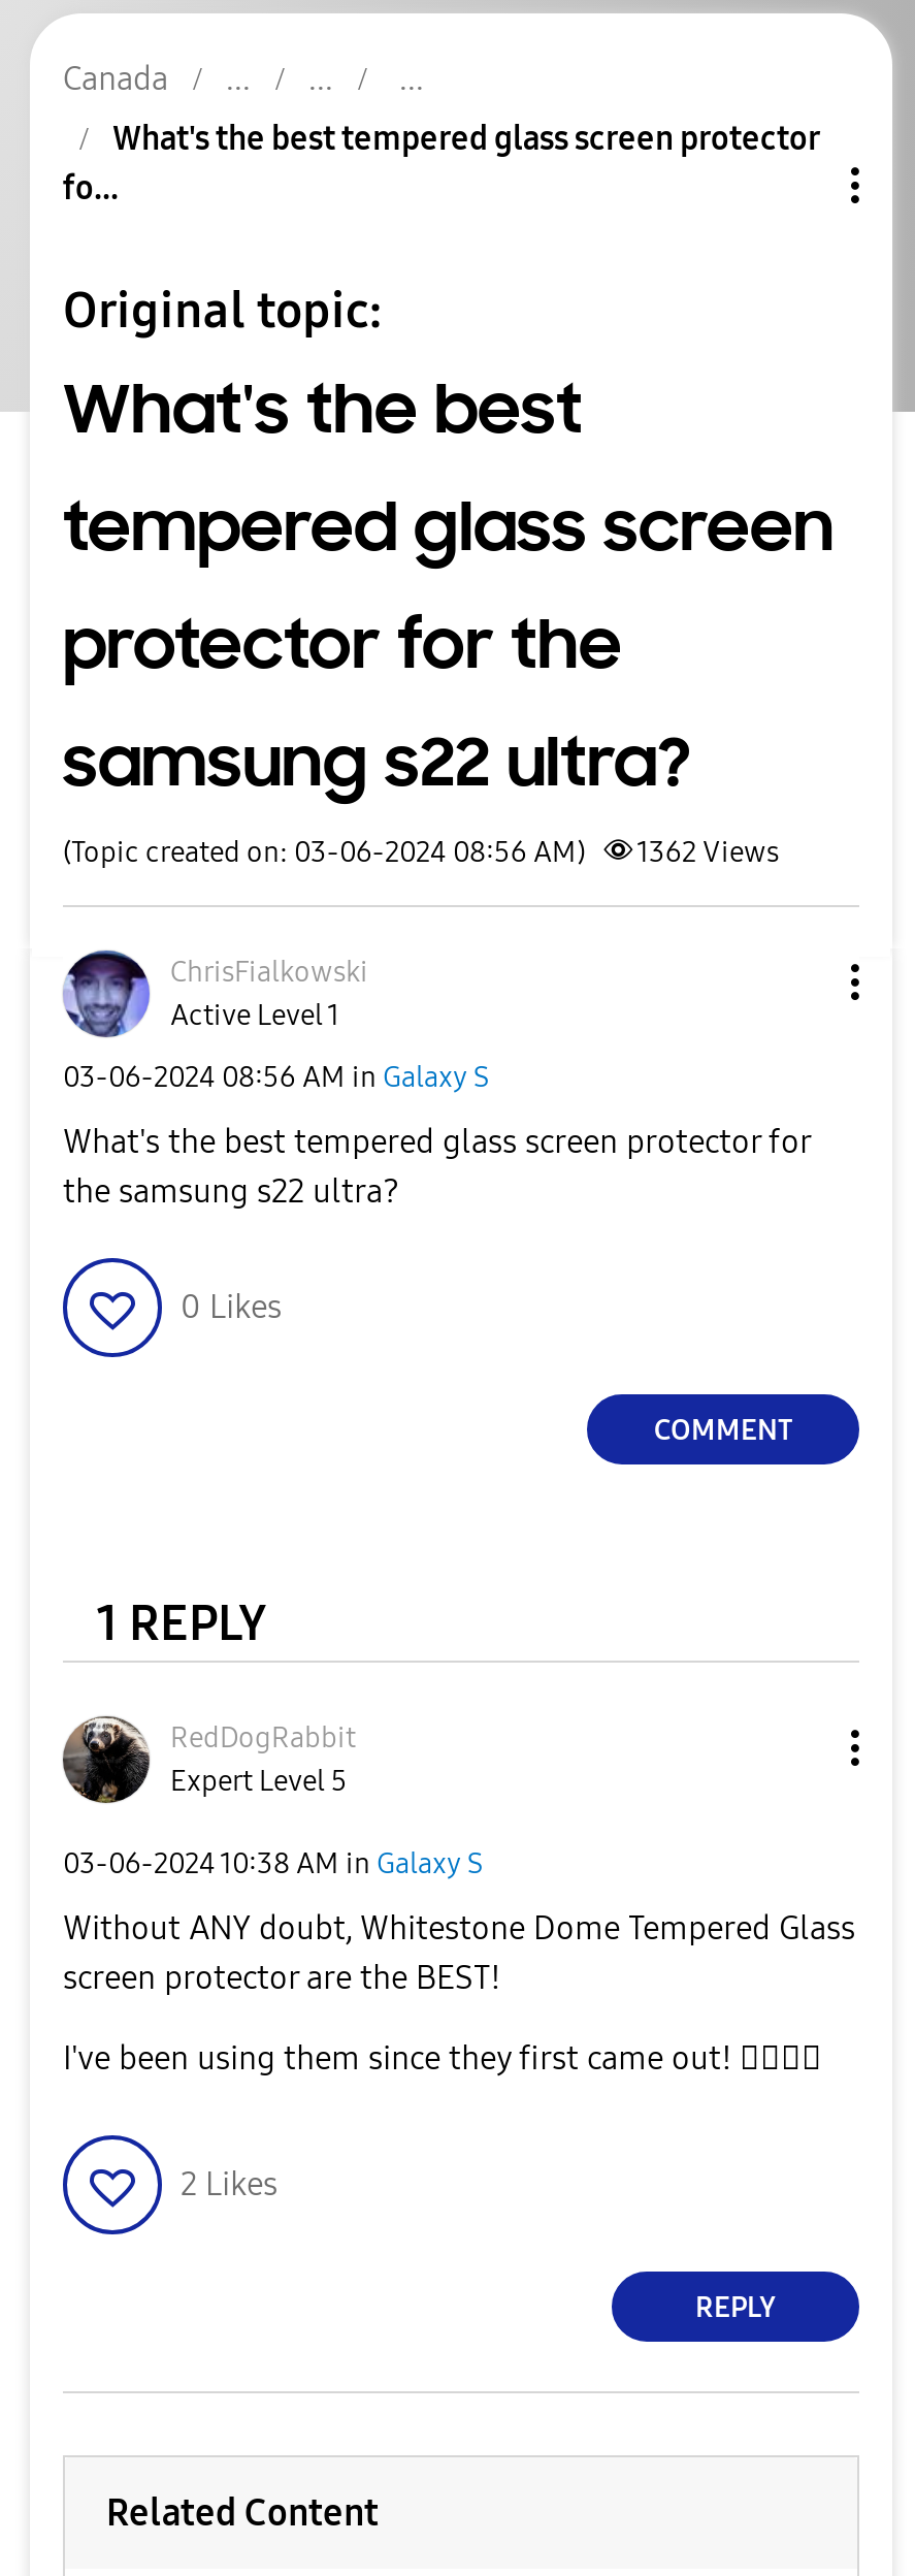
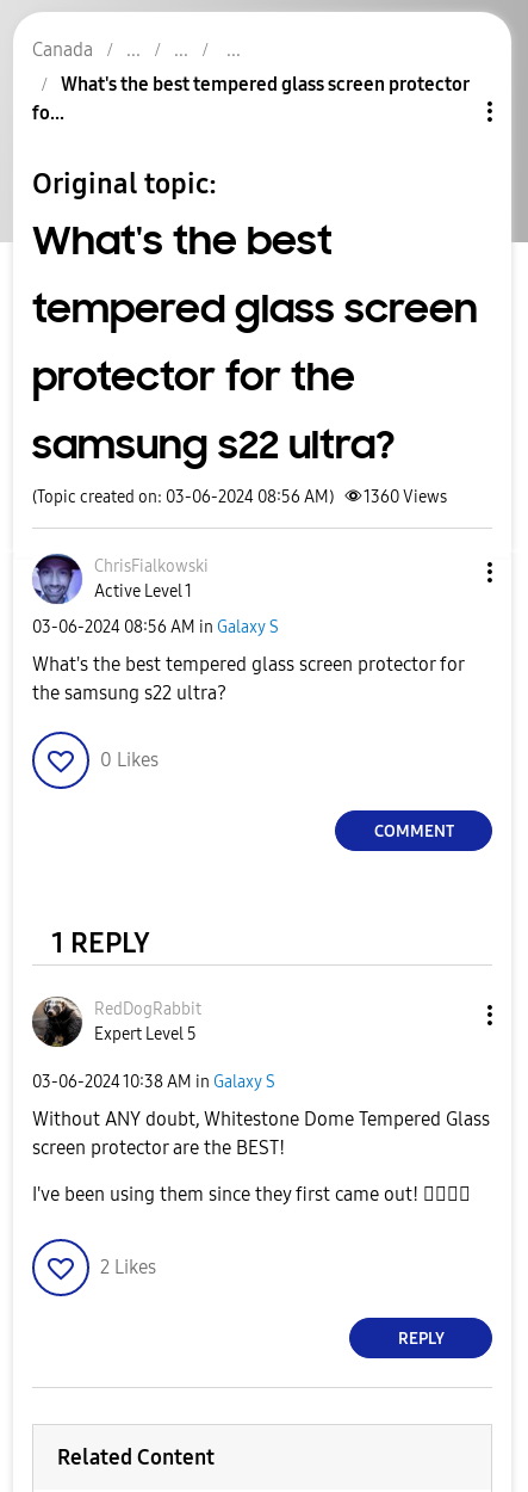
- (Topic created on: 03-06-2024 08:56 AM) 1362 Views
+ (Topic created on: 03-06-2024 08:56 AM) 1360 Views
